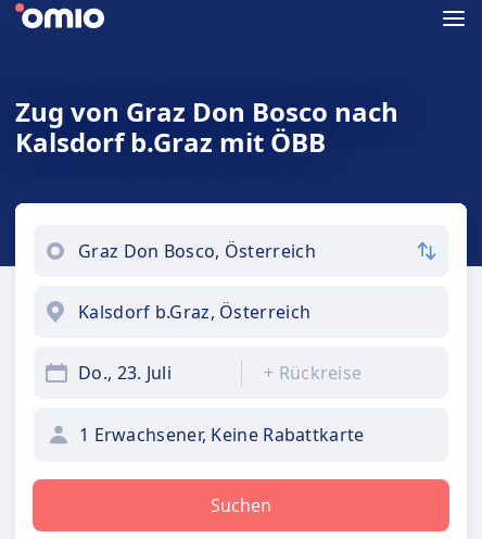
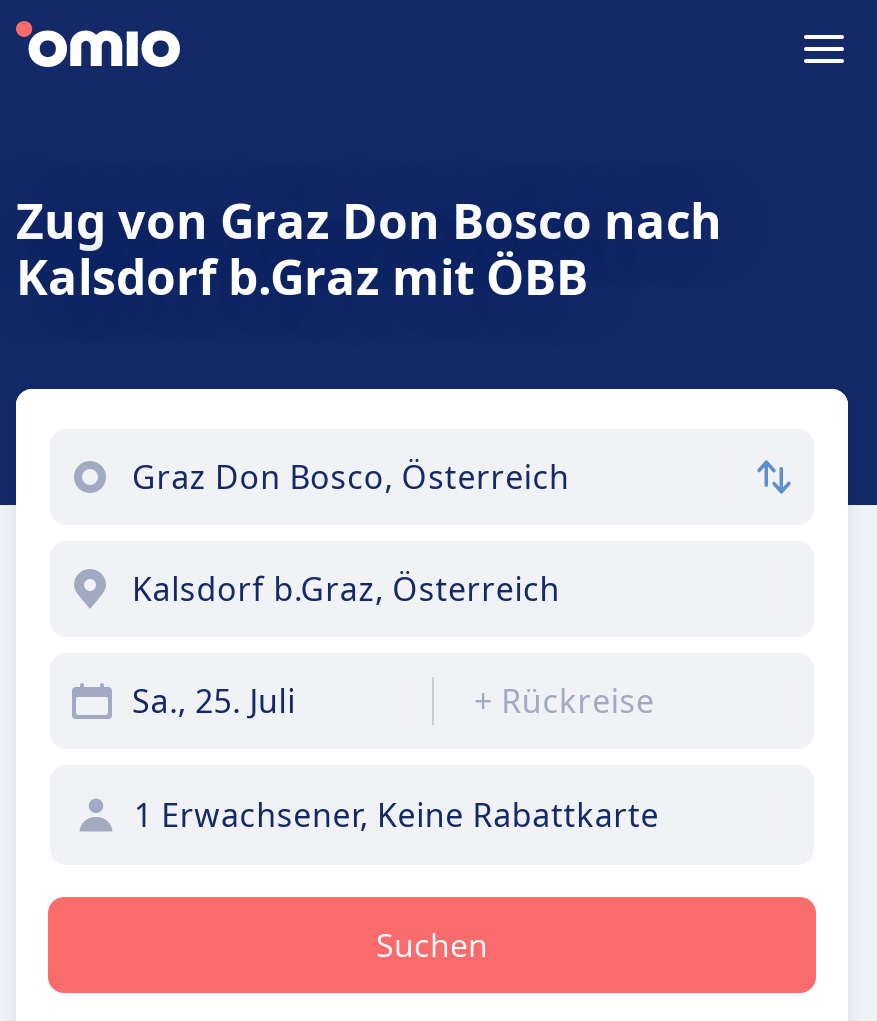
- Do., 23. Juli
+ Sa., 25. Juli
